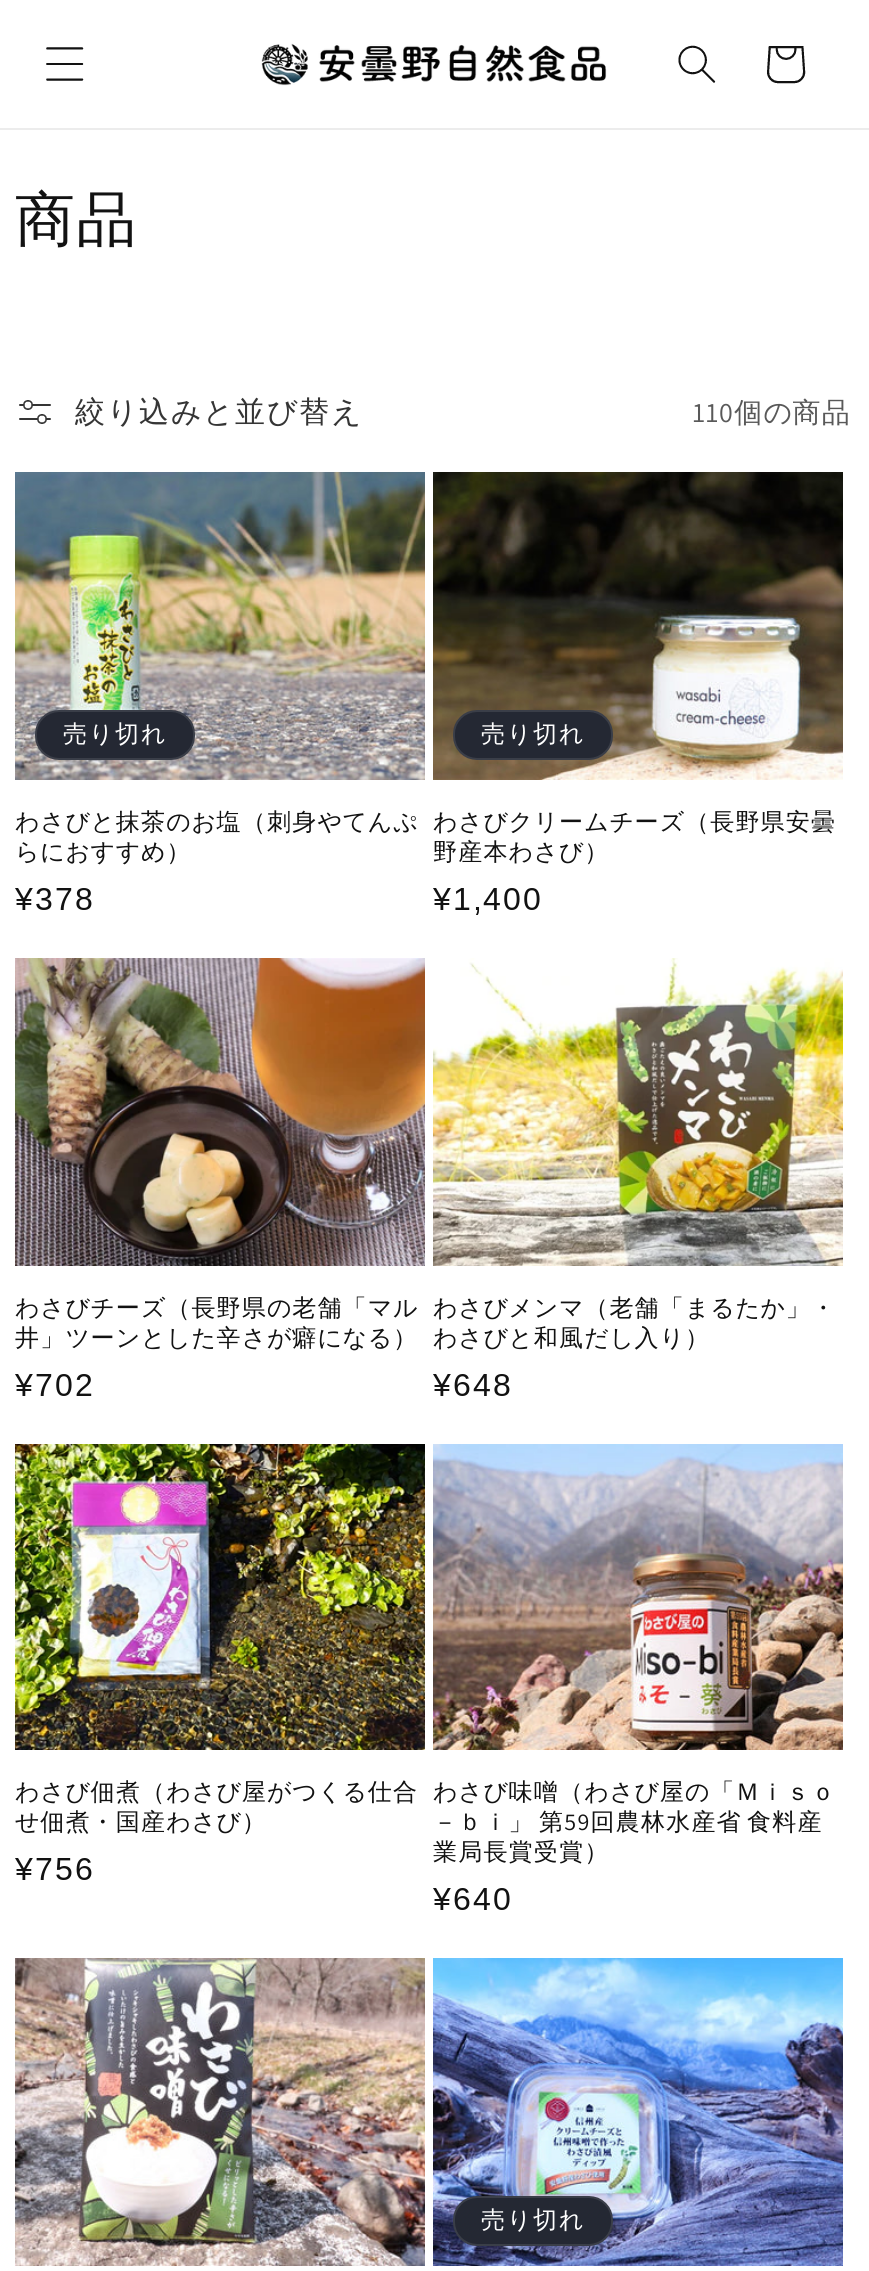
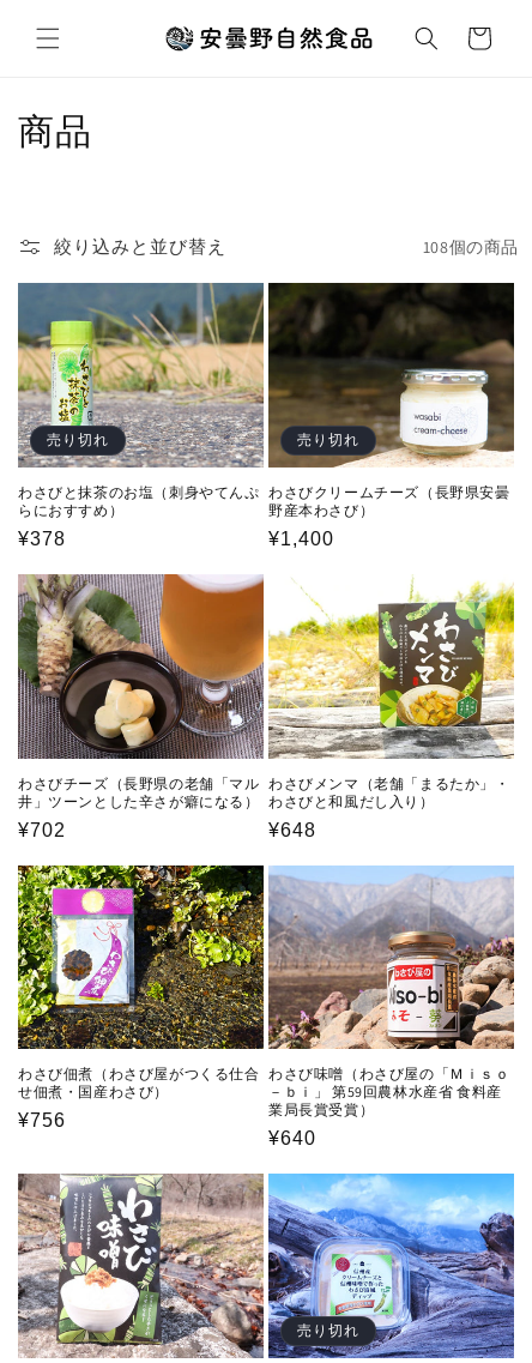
- 110個の商品
+ 108個の商品
